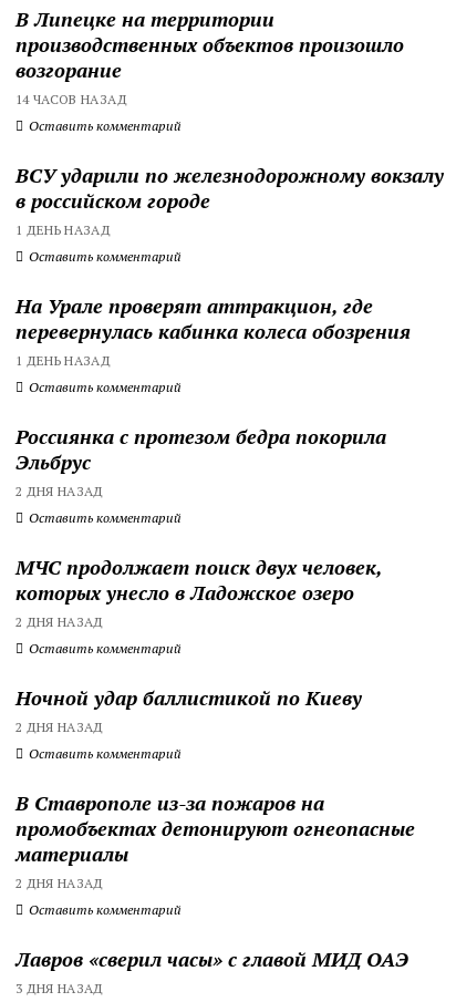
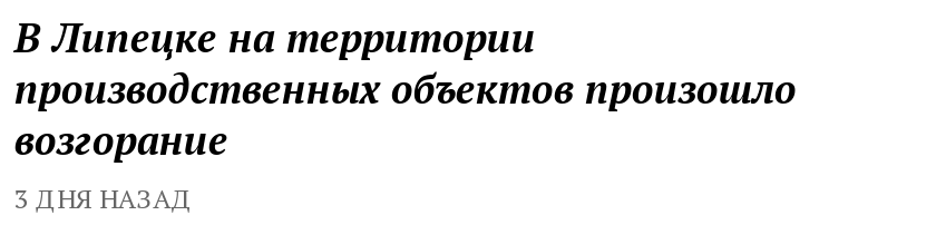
- 14 ЧАСОВ НАЗАД
- Оставить комментарий
- ВСУ ударили по железнодорожному вокзалу
- в российском городе
- 1 ДЕНЬ НАЗАД
- Оставить комментарий
- На Урале проверят аттракцион, где
- перевернулась кабинка колеса обозрения
- 1 ДЕНЬ НАЗАД
- Оставить комментарий
- Россиянка с протезом бедра покорила
- Эльбрус
- 2 ДНЯ НАЗАД
- Оставить комментарий
- МЧС продолжает поиск двух человек,
- которых унесло в Ладожское озеро
- 2 ДНЯ НАЗАД
- Оставить комментарий
- Ночной удар баллистикой по Киеву
- 2 ДНЯ НАЗАД
- Оставить комментарий
- В Ставрополе из-за пожаров на
- промобъектах детонируют огнеопасные
- материалы
- 2 ДНЯ НАЗАД
- Оставить комментарий
- Лавров «сверил часы» с главой МИД ОАЭ
